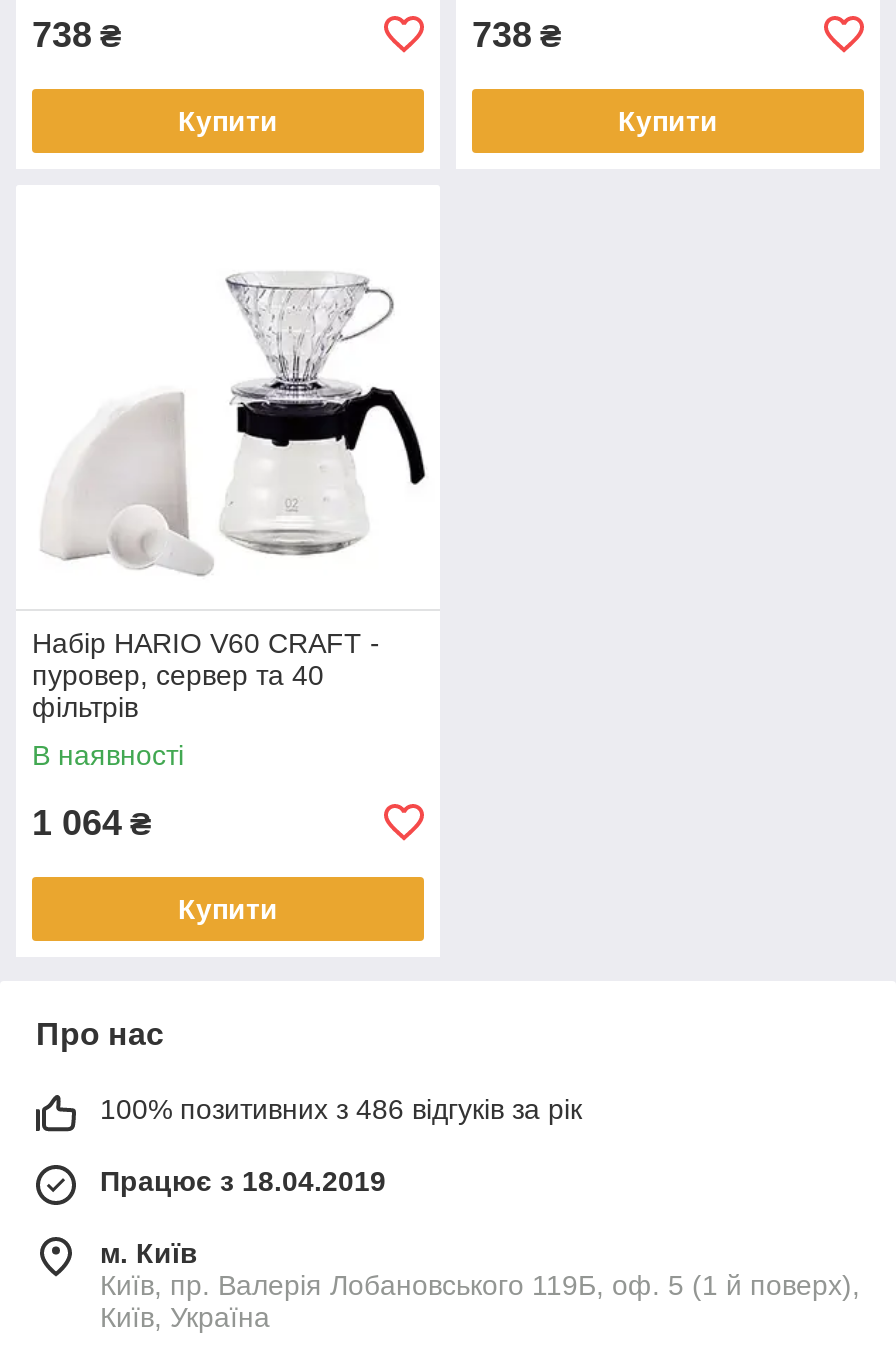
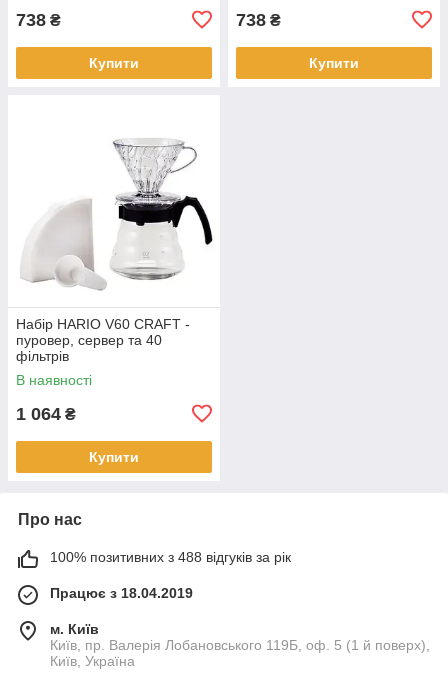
- 100% позитивних з 486 відгуків за рік
+ 100% позитивних з 488 відгуків за рік
